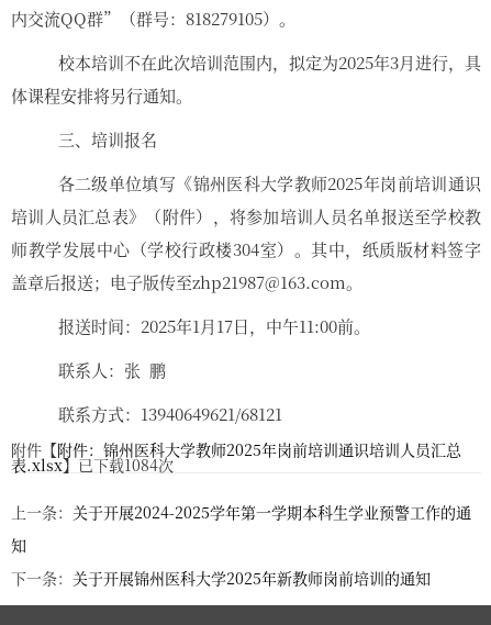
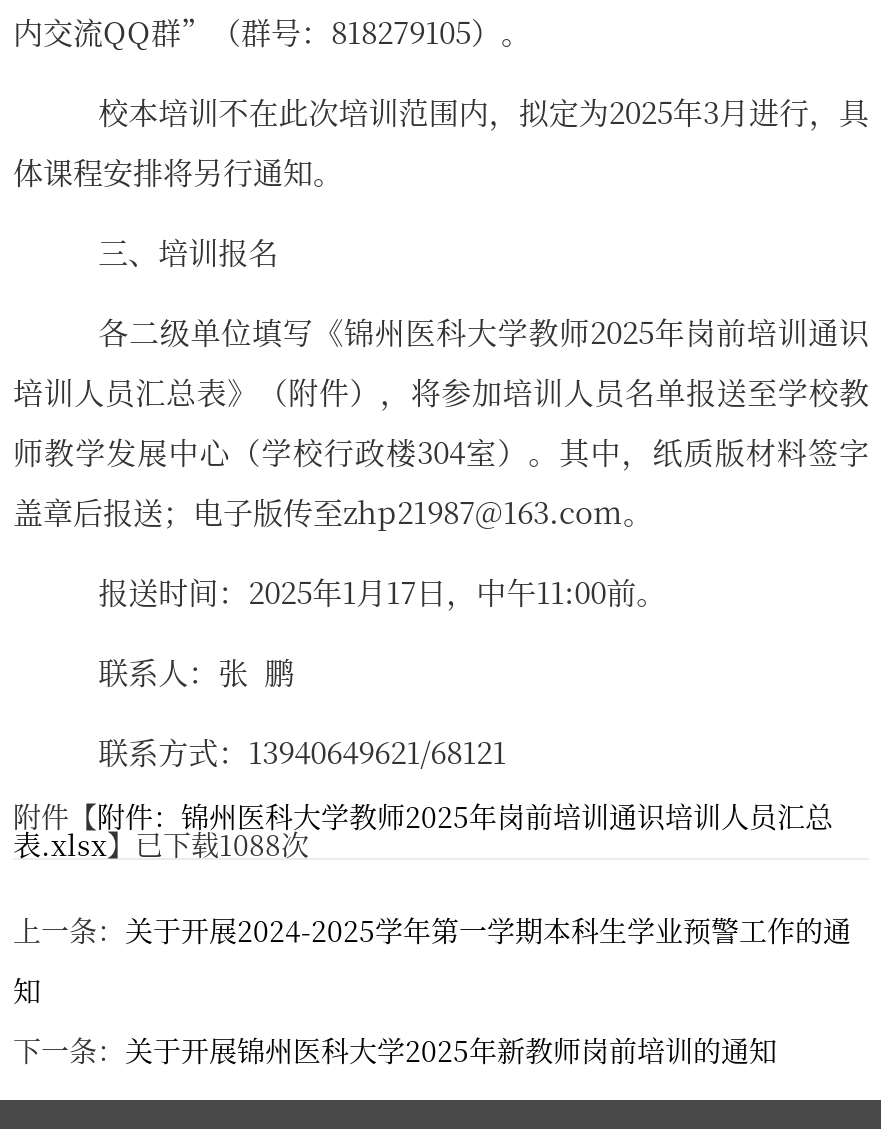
- 表.xlsx】已下载1084次
+ 表.xlsx】已下载1088次
